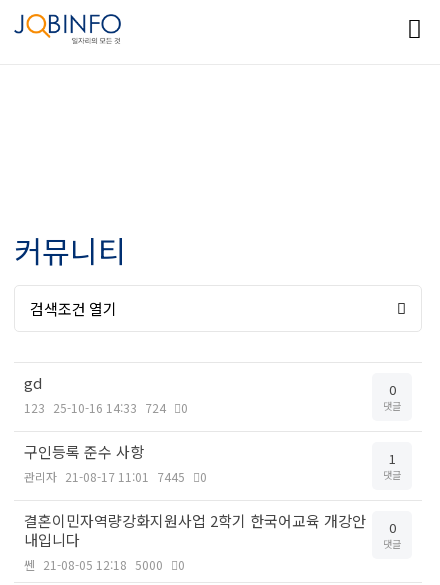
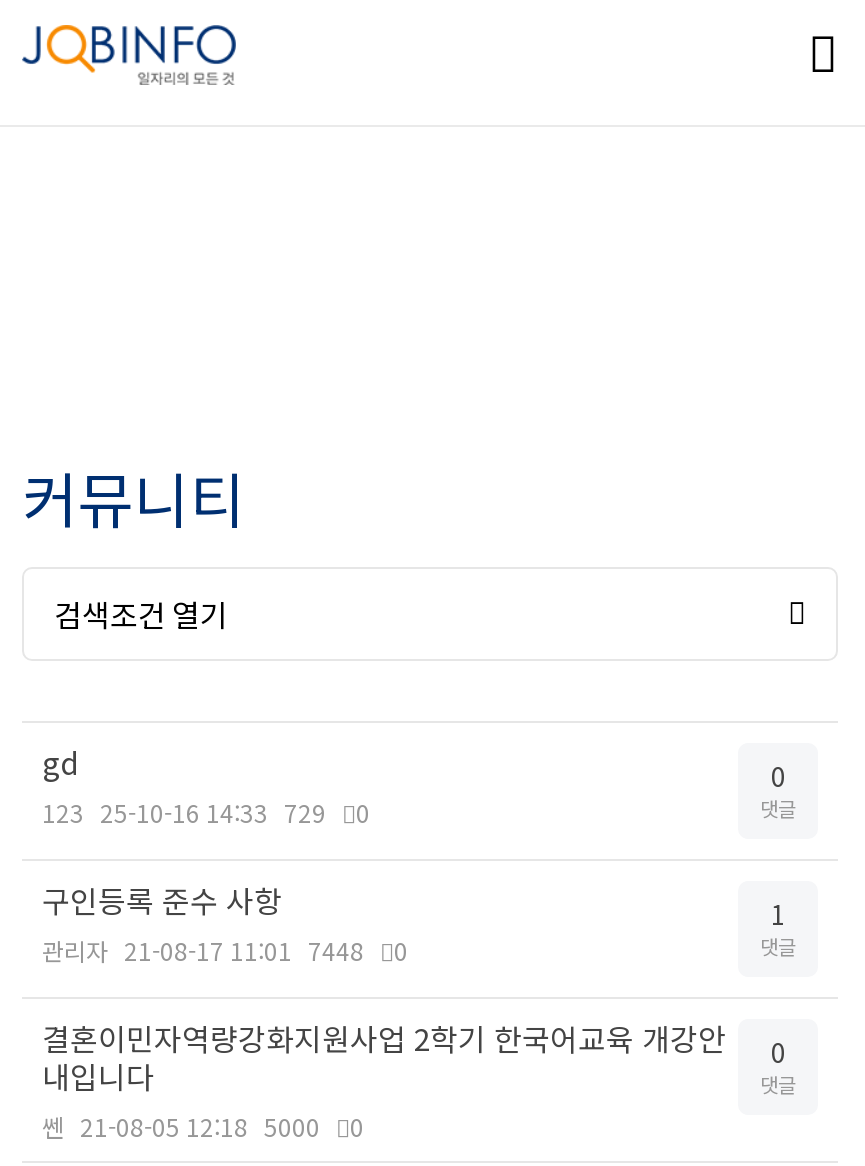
- 123 25-10-16 14:33 724
+ 123 25-10-16 14:33 729

- 관리자 21-08-17 11:01 7445
+ 관리자 21-08-17 11:01 7448
